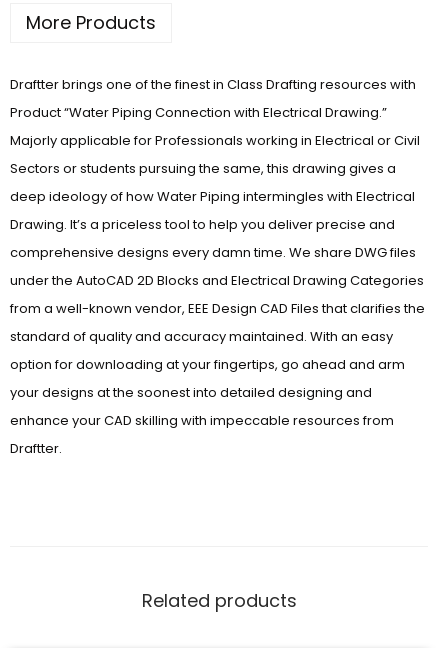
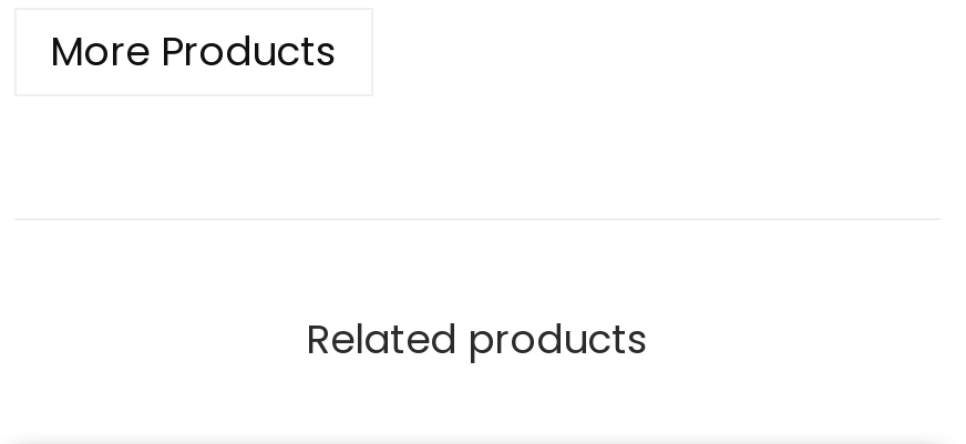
- Draftter brings one of the finest in Class Drafting resources with
- Product “Water Piping Connection with Electrical Drawing.”
- Majorly applicable for Professionals working in Electrical or Civil
- Sectors or students pursuing the same, this drawing gives a
- deep ideology of how Water Piping intermingles with Electrical
- Drawing. It’s a priceless tool to help you deliver precise and
- comprehensive designs every damn time. We share DWG files
- under the AutoCAD 2D Blocks and Electrical Drawing Categories
- from a well-known vendor, EEE Design CAD Files that clarifies the
- standard of quality and accuracy maintained. With an easy
- option for downloading at your fingertips, go ahead and arm
- your designs at the soonest into detailed designing and
- enhance your CAD skilling with impeccable resources from
- Draftter.
